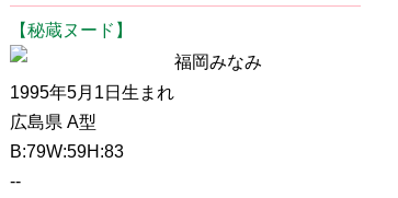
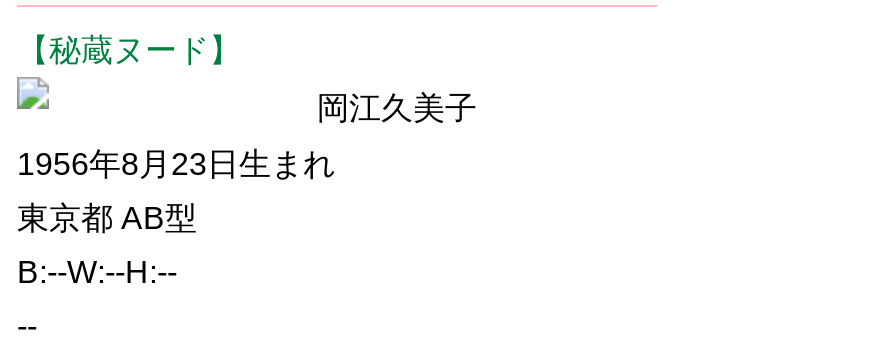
- 福岡みなみ
+ 岡江久美子

- 1995年5月1日生まれ
+ 1956年8月23日生まれ

- 広島県 A型
+ 東京都 AB型

- B:79W:59H:83
+ B:--W:--H:--
